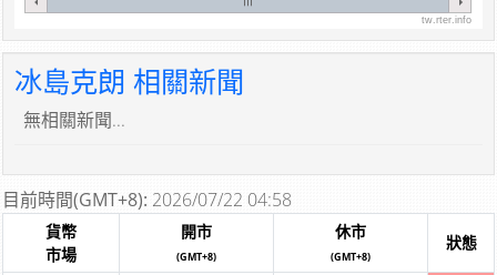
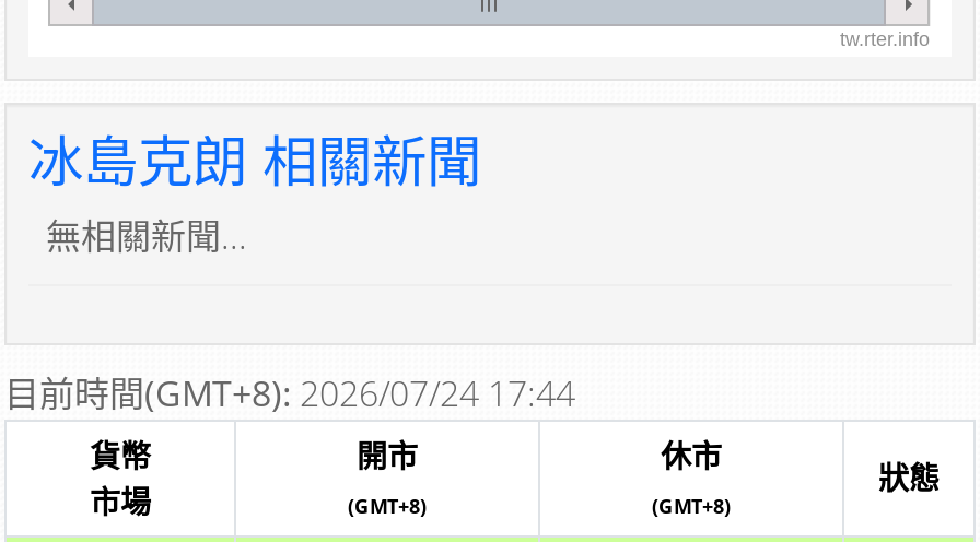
- 目前時間(GMT+8): 2026/07/22 04:58
+ 目前時間(GMT+8): 2026/07/24 17:44
